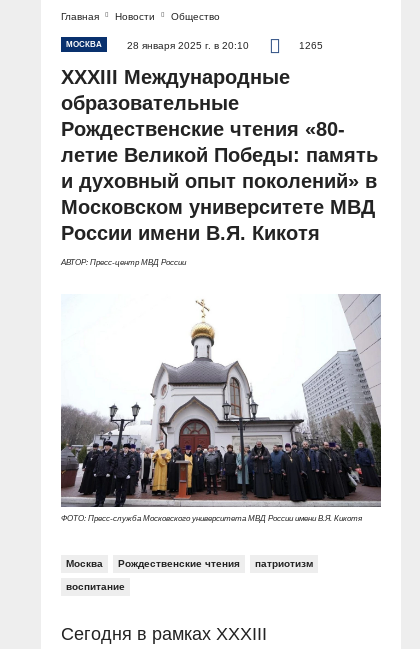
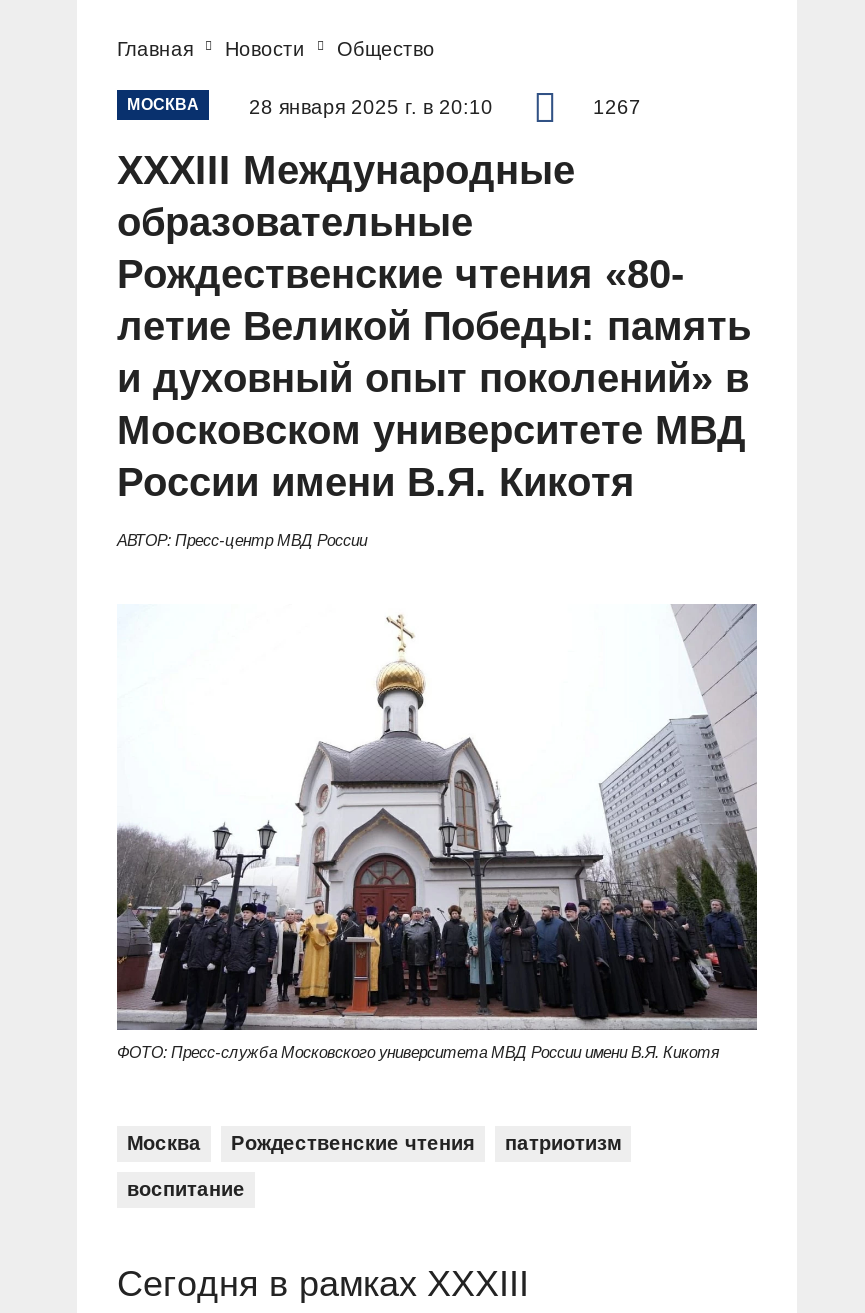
- 1265
+ 1267
